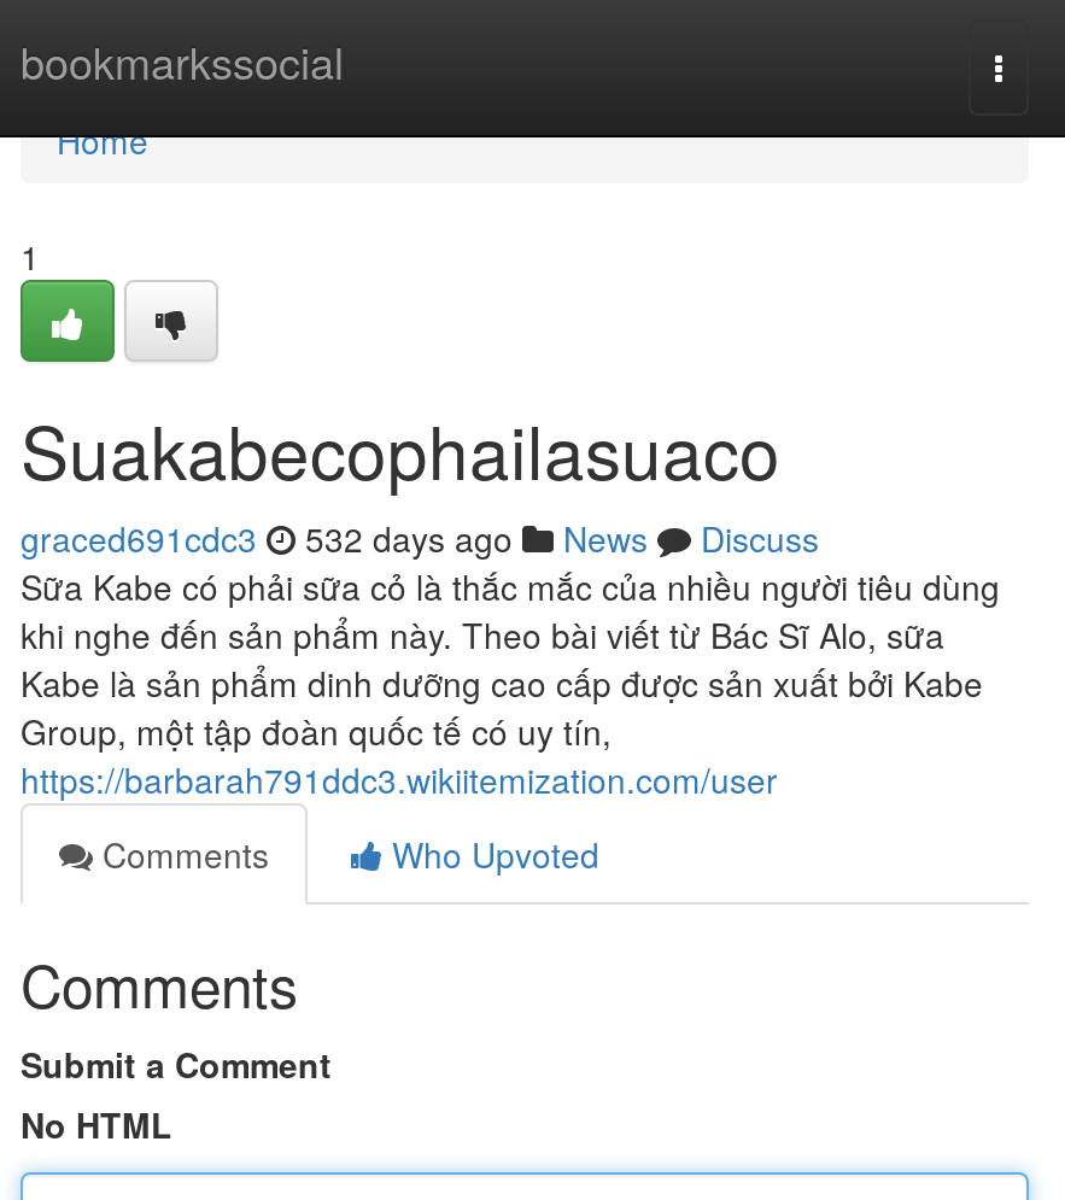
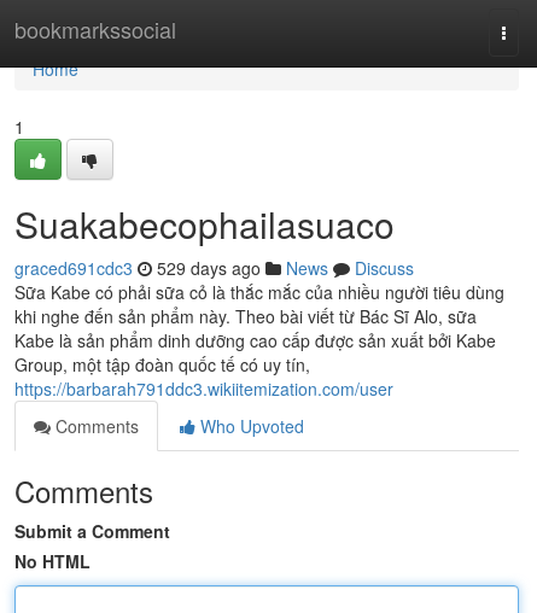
- graced691cdc3 532 days ago News Discuss
+ graced691cdc3 529 days ago News Discuss
